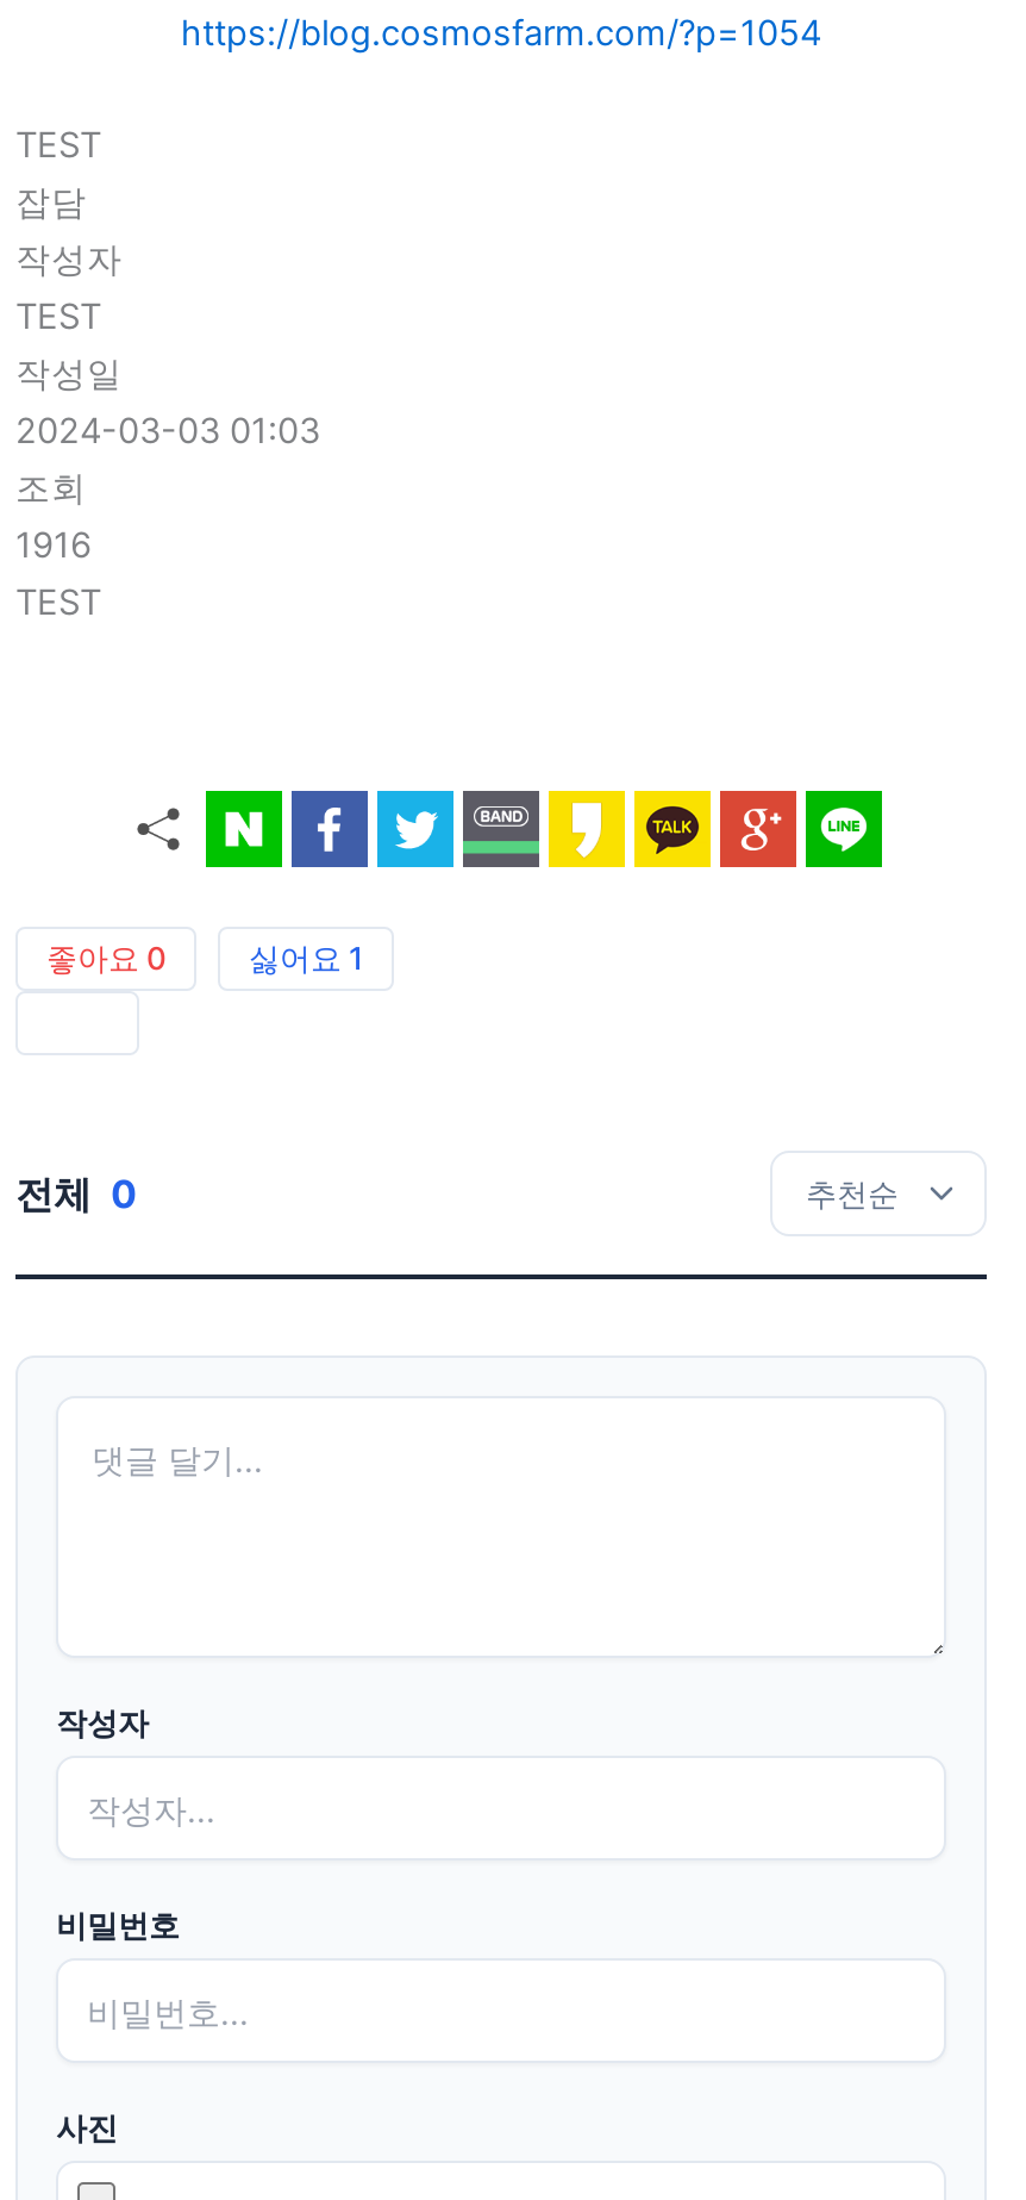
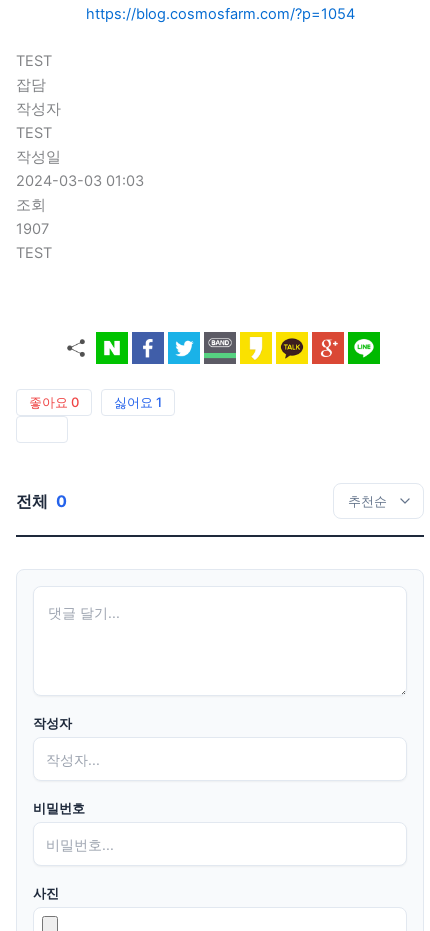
- 1916
+ 1907
